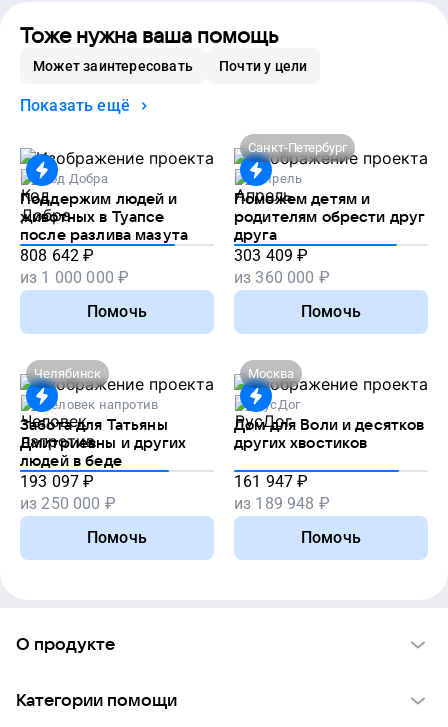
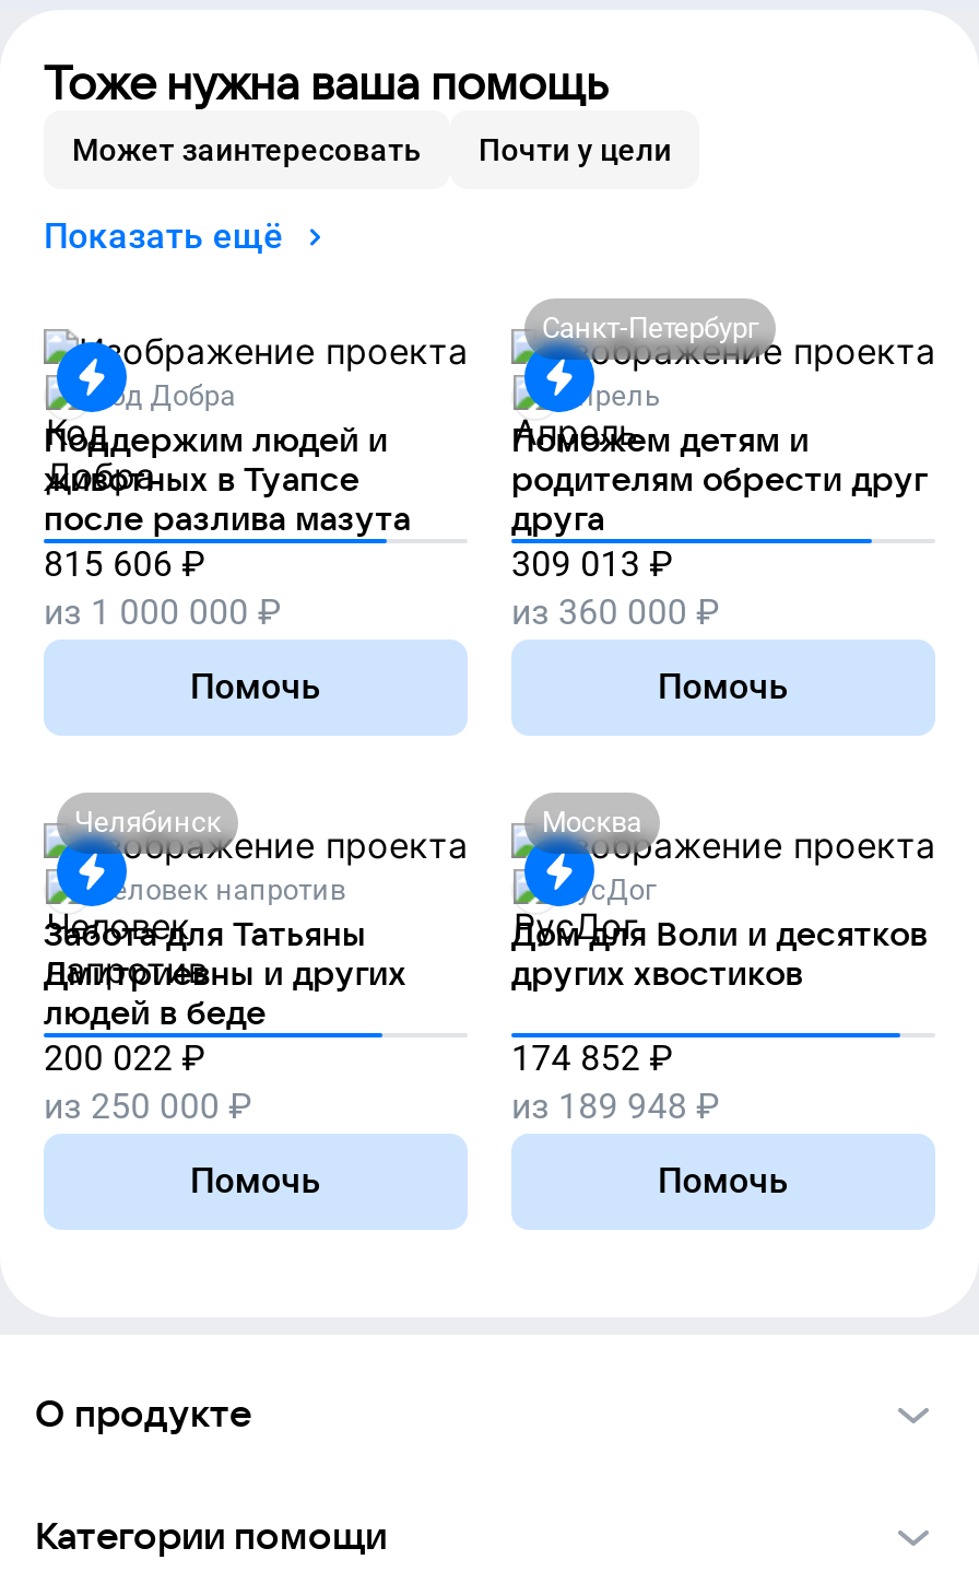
- 808 642 ₽
+ 815 606 ₽

- 303 409 ₽
+ 309 013 ₽

- 193 097 ₽
+ 200 022 ₽

- 161 947 ₽
+ 174 852 ₽
